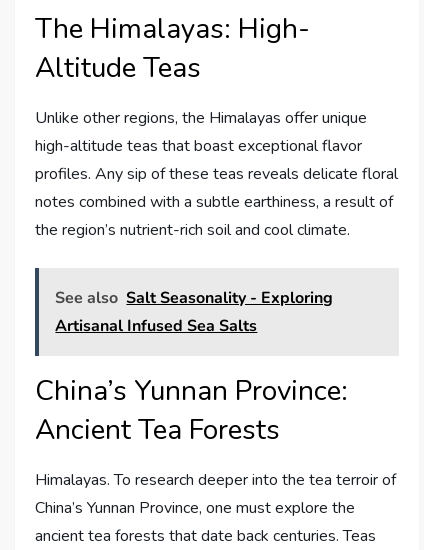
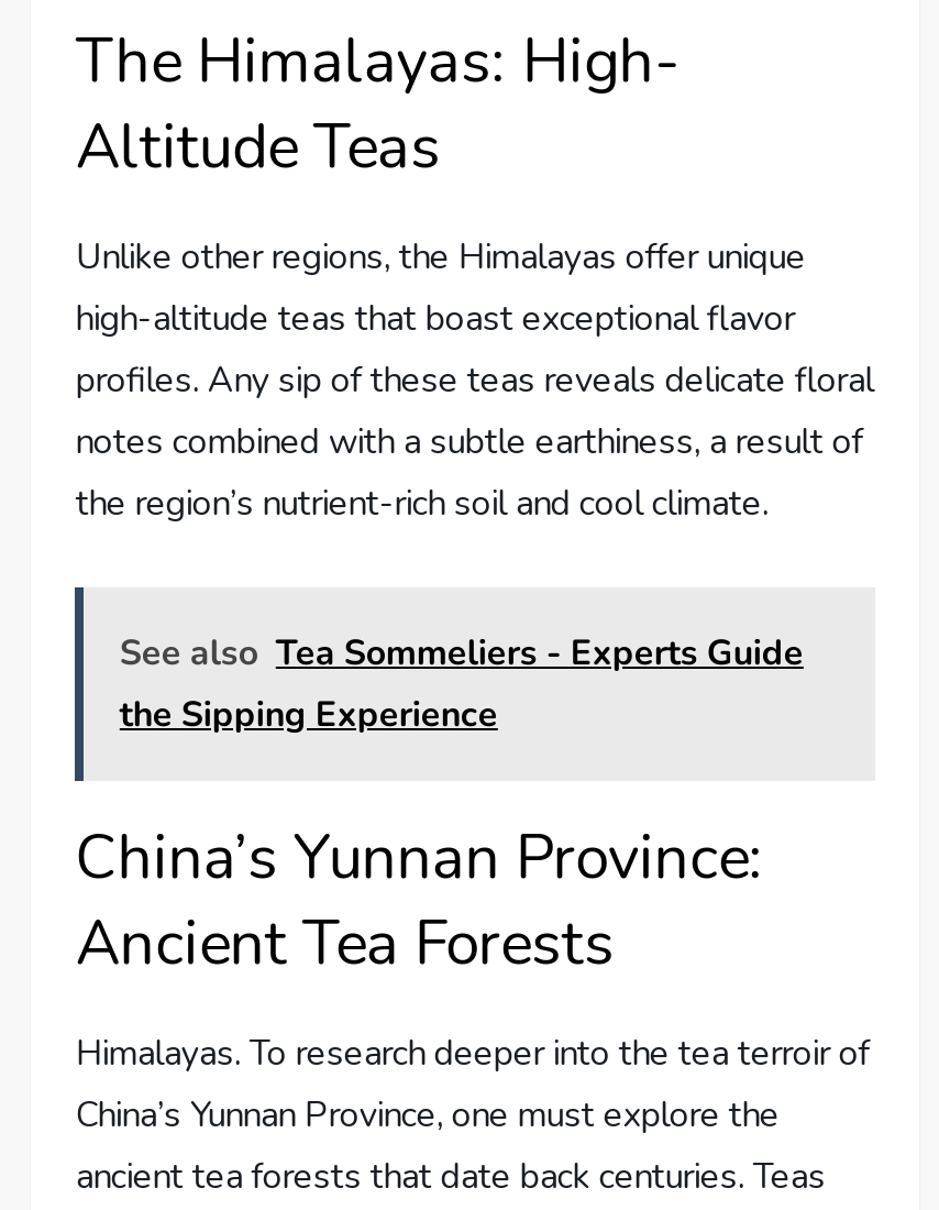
- See also Salt Seasonality - Exploring
- Artisanal Infused Sea Salts
+ See also Tea Sommeliers - Experts Guide
+ the Sipping Experience
